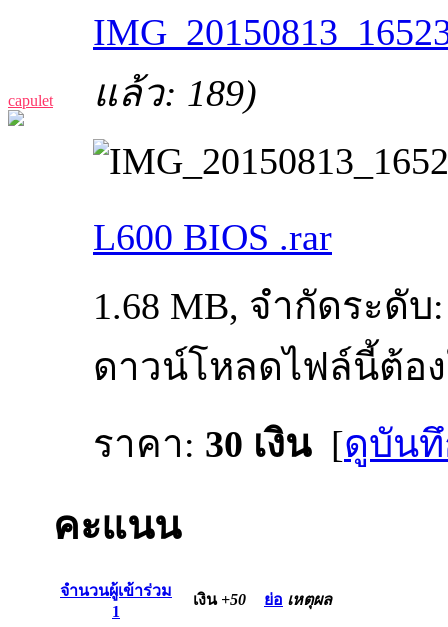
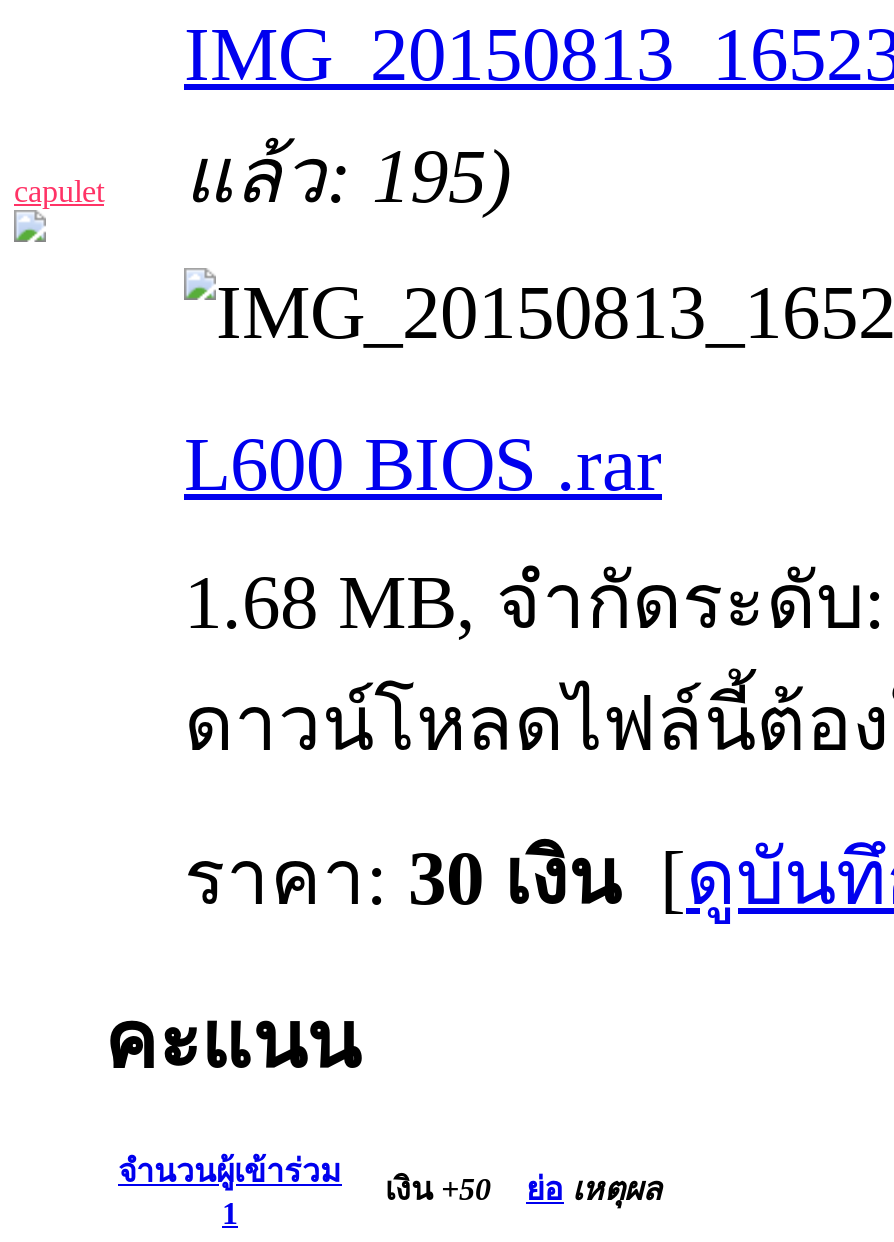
- แล้ว: 189)
+ แล้ว: 195)
